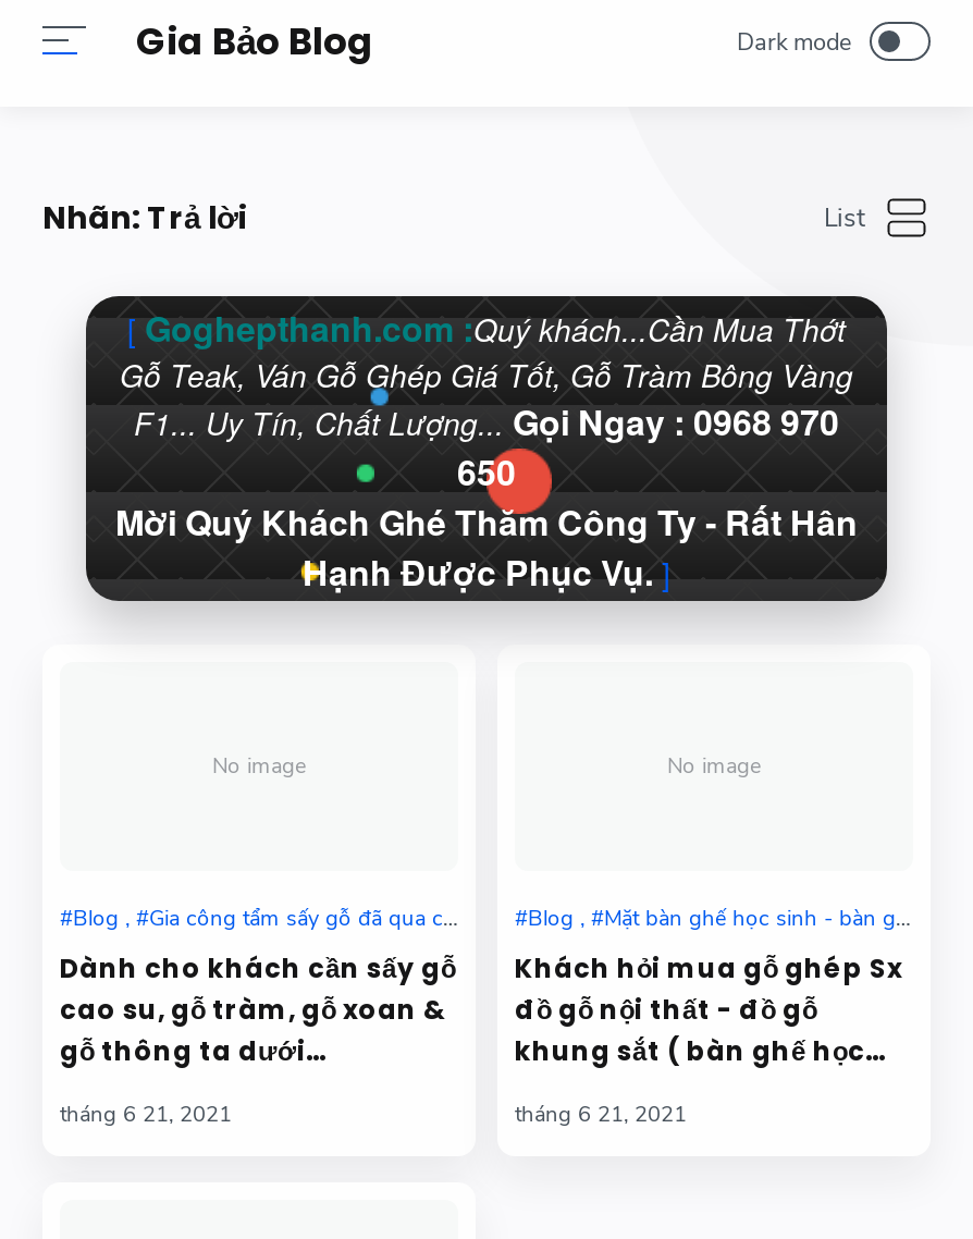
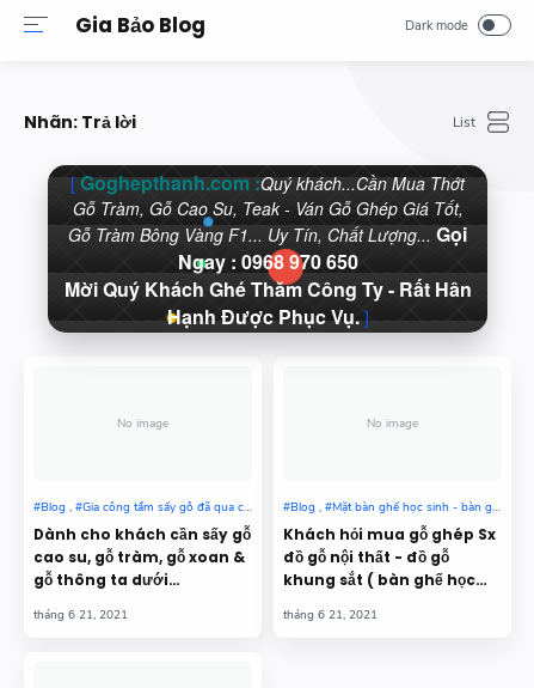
- Gỗ Teak, Ván Gỗ Ghép Giá Tốt, Gỗ Tràm Bông Vàng
- F1... Uy Tín, Chất Lượng... Gọi Ngay : 0968 970
- 650
+ Gỗ Tràm, Gỗ Cao Su, Teak - Ván Gỗ Ghép Giá Tốt,
+ Gỗ Tràm Bông Vàng F1... Uy Tín, Chất Lượng... Gọi
+ Ngay : 0968 970 650
